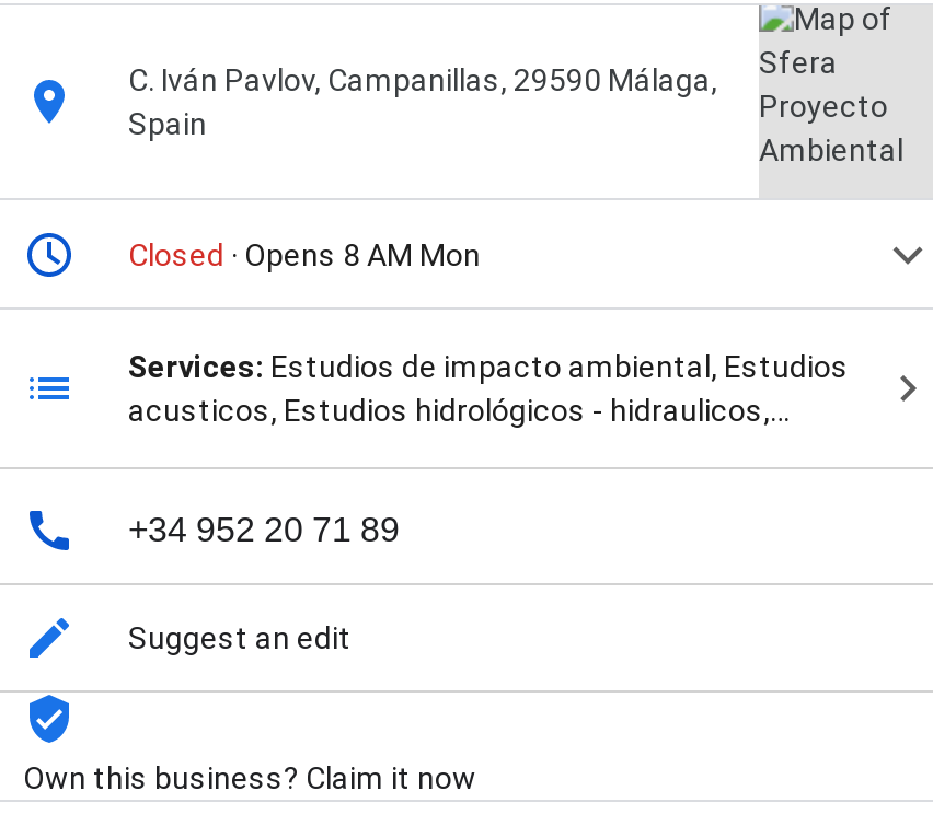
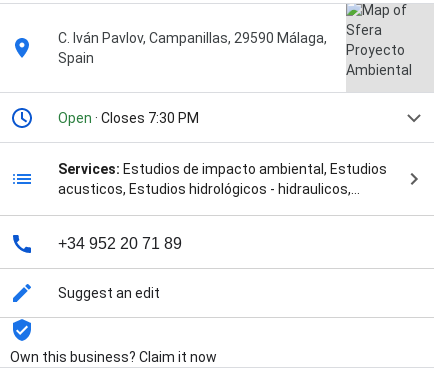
- Closed · Opens 8 AM Mon
+ Open · Closes 7:30 PM
